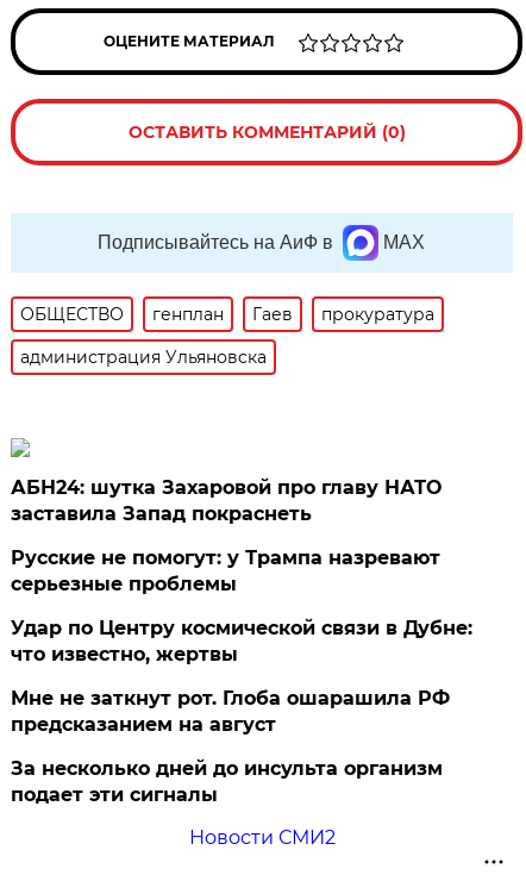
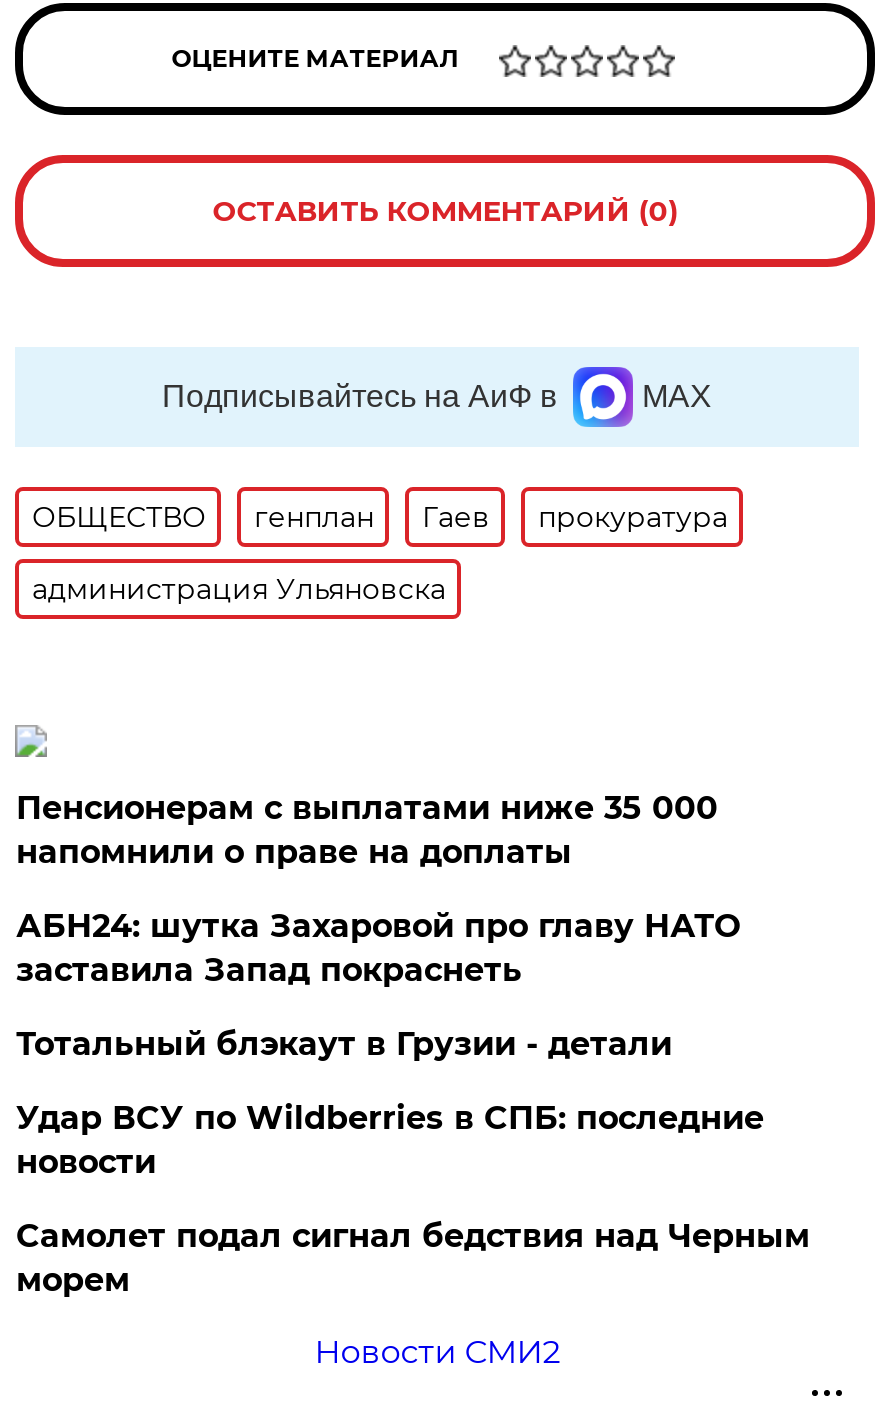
+ Пенсионерам с выплатами ниже 35 000
+ напомнили о праве на доплаты

moved down: АБН24: шутка Захаровой про главу НАТО | заставила Запад покраснеть

- Русские не помогут: у Трампа назревают
- серьезные проблемы
- Удар по Центру космической связи в Дубне:
- что известно, жертвы
- Мне не заткнут рот. Глоба ошарашила РФ
- предсказанием на август
- За несколько дней до инсульта организм
- подает эти сигналы
+ Тотальный блэкаут в Грузии - детали
+ Удар ВСУ по Wildberries в СПБ: последние
+ новости
+ Самолет подал сигнал бедствия над Черным
+ морем
